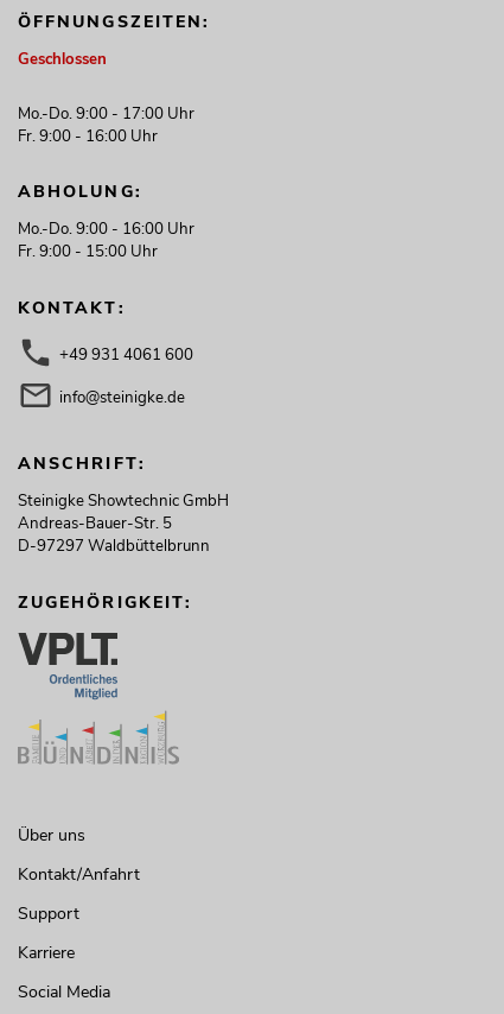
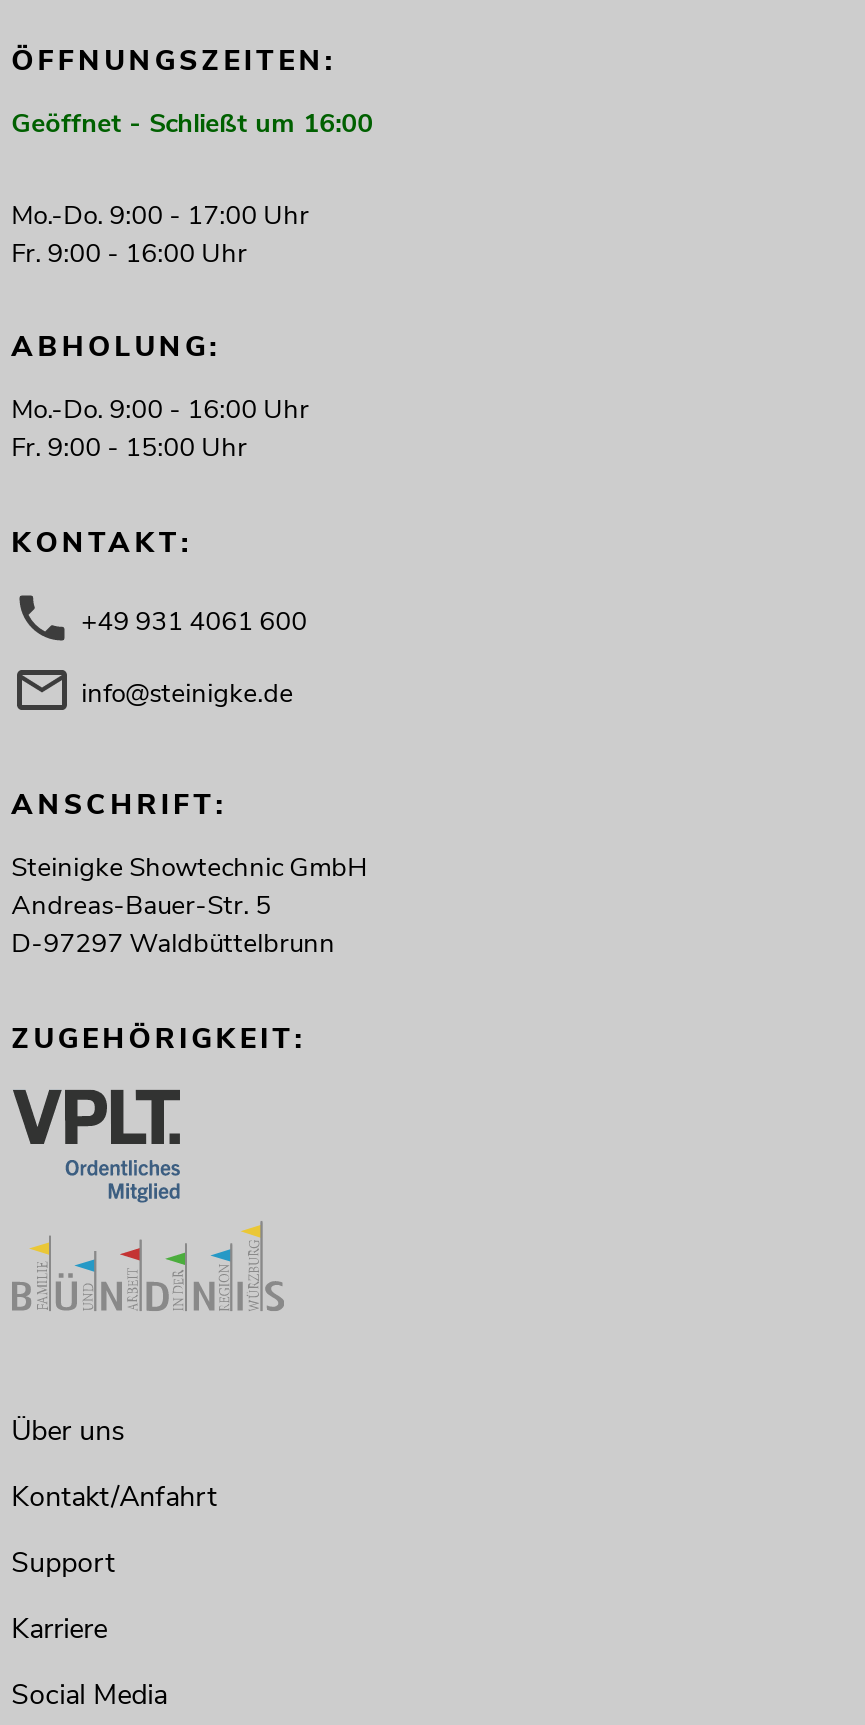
- Geschlossen
+ Geöffnet - Schließt um 16:00
